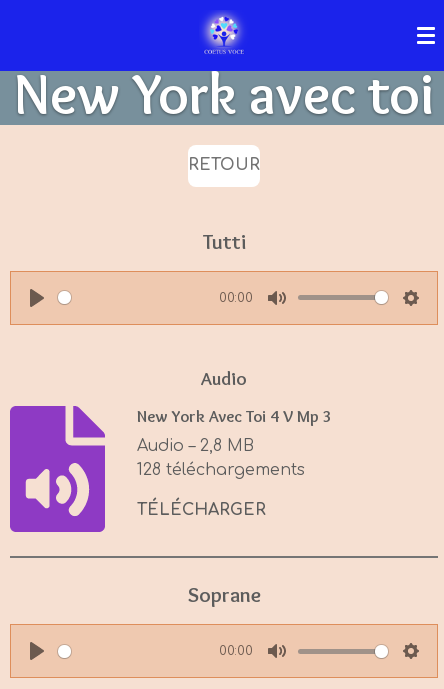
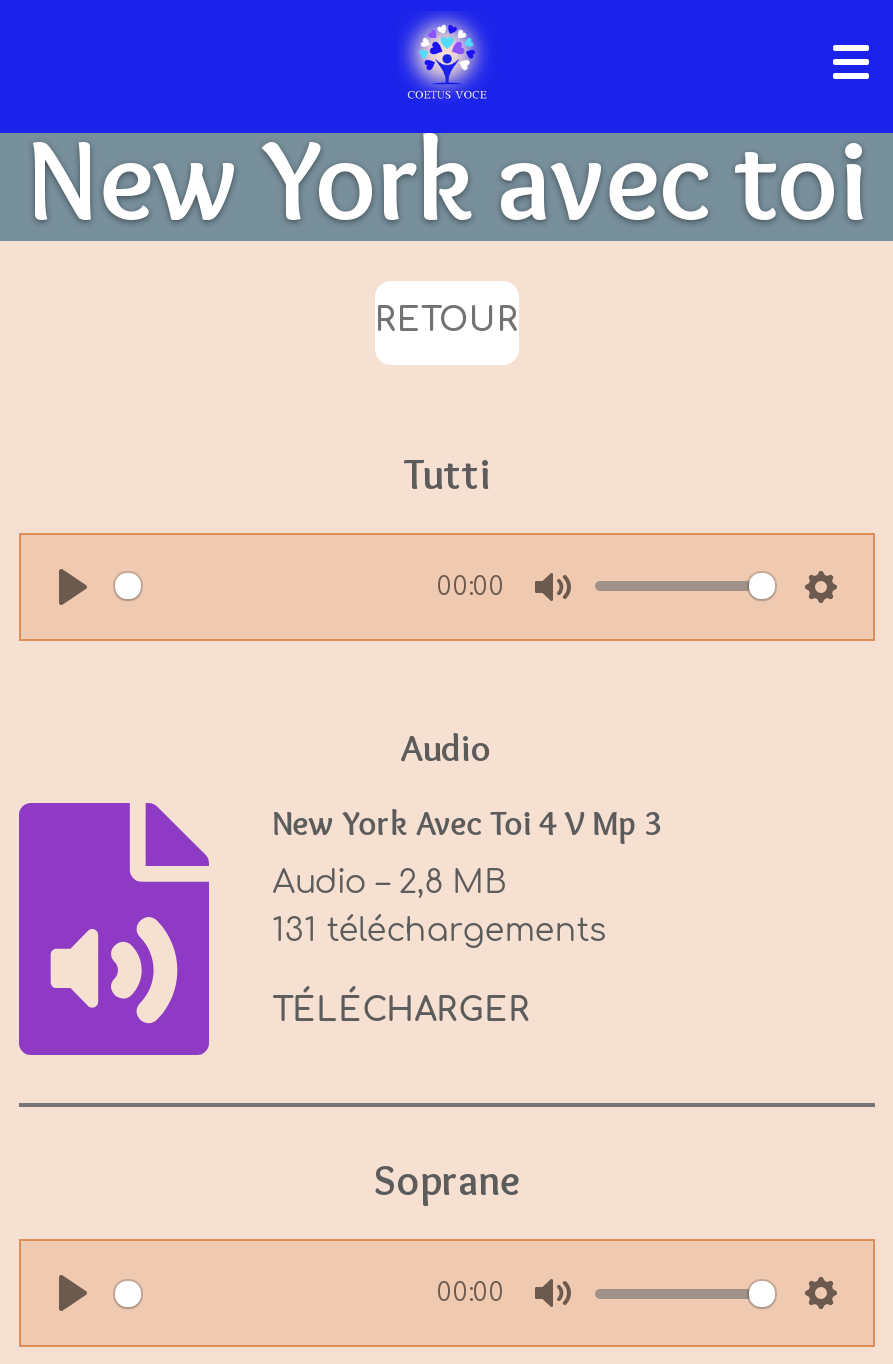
- 128 téléchargements
+ 131 téléchargements
